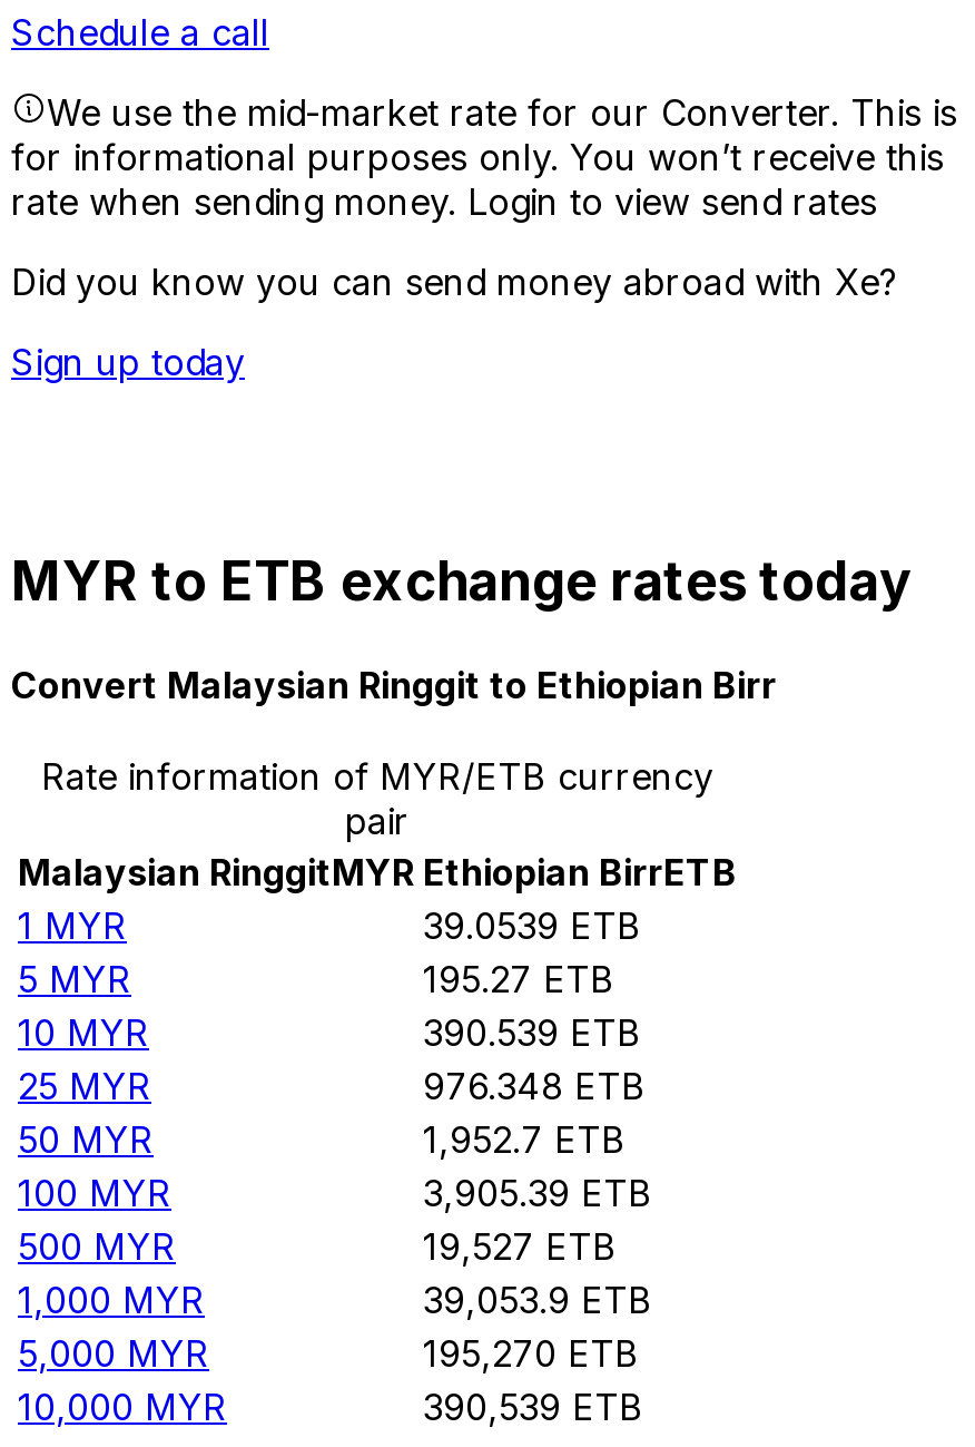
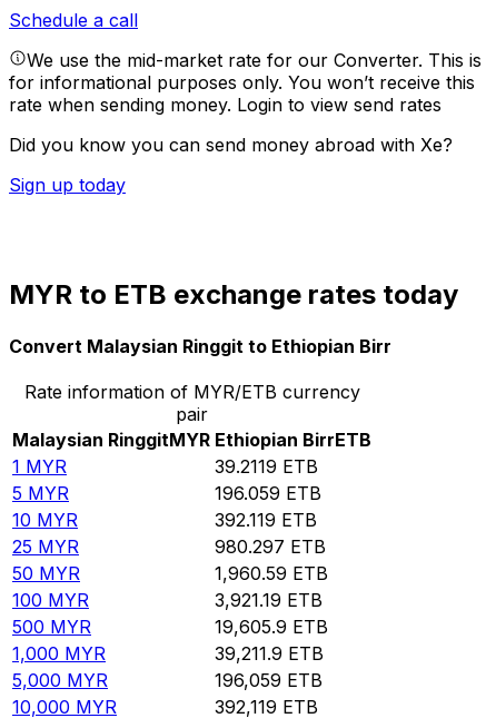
- 39.0539 ETB
+ 39.2119 ETB

- 195.27 ETB
+ 196.059 ETB

- 390.539 ETB
+ 392.119 ETB

- 976.348 ETB
+ 980.297 ETB

- 1,952.7 ETB
+ 1,960.59 ETB

- 3,905.39 ETB
+ 3,921.19 ETB

- 19,527 ETB
+ 19,605.9 ETB

- 39,053.9 ETB
+ 39,211.9 ETB

- 195,270 ETB
+ 196,059 ETB

- 390,539 ETB
+ 392,119 ETB
